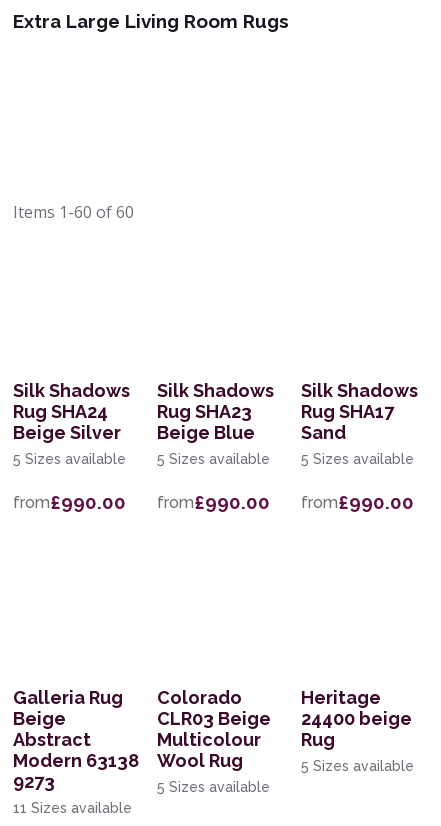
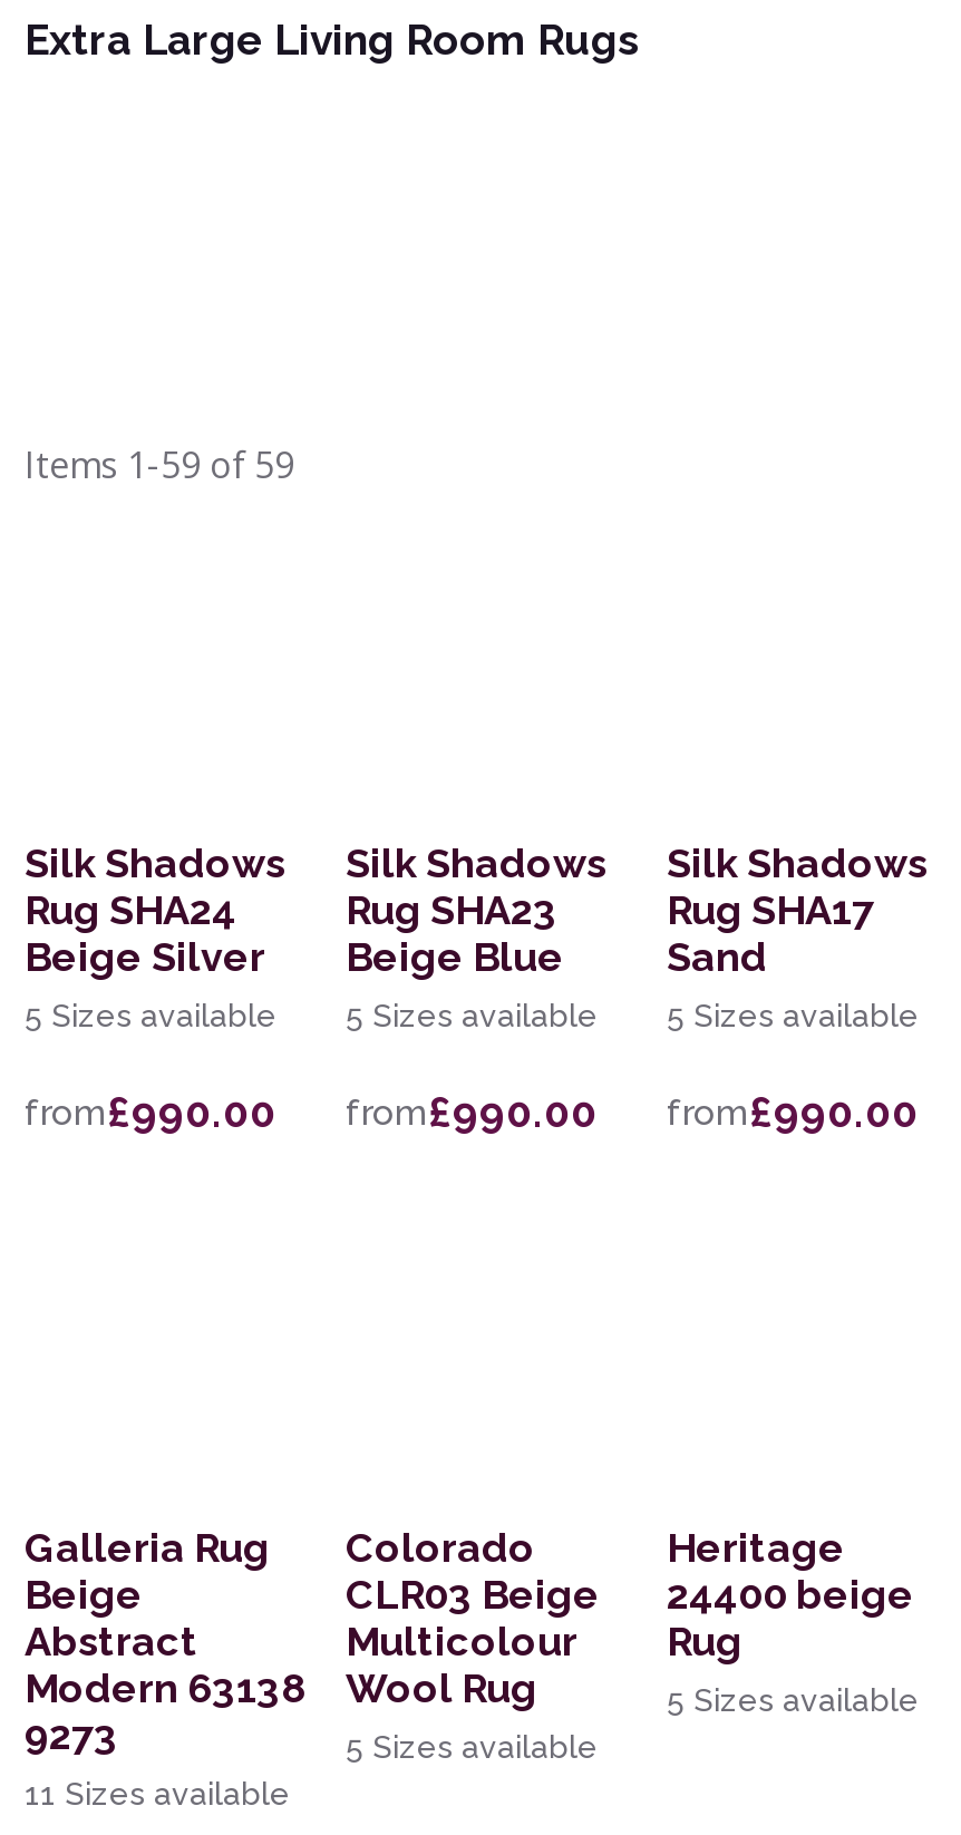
- Items 1-60 of 60
+ Items 1-59 of 59
